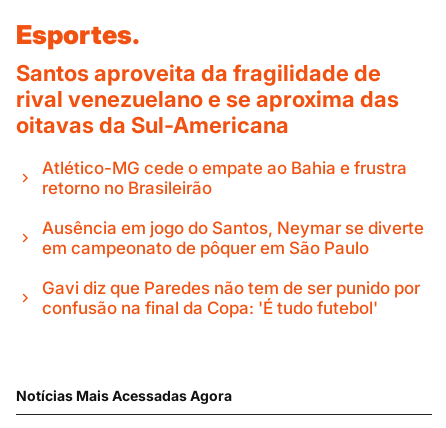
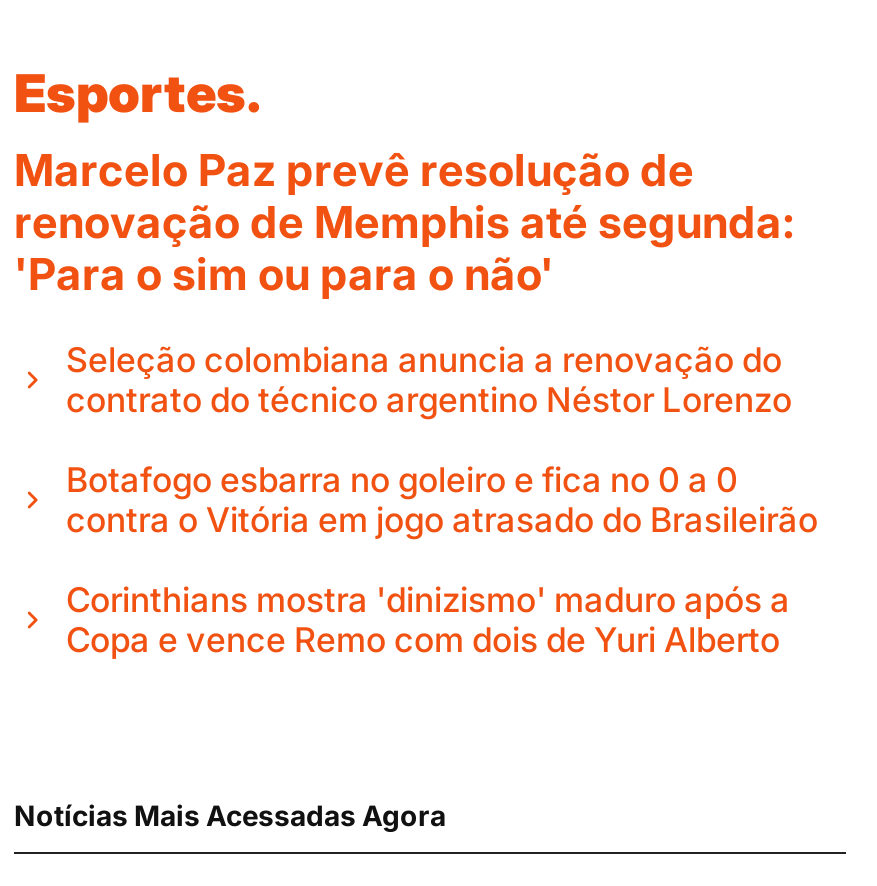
- Santos aproveita da fragilidade de
- rival venezuelano e se aproxima das
- oitavas da Sul-Americana
+ Marcelo Paz prevê resolução de
+ renovação de Memphis até segunda:
+ 'Para o sim ou para o não'

- Atlético-MG cede o empate ao Bahia e frustra
- retorno no Brasileirão
+ Seleção colombiana anuncia a renovação do
+ contrato do técnico argentino Néstor Lorenzo

- Ausência em jogo do Santos, Neymar se diverte
- em campeonato de pôquer em São Paulo
+ Botafogo esbarra no goleiro e fica no 0 a 0
+ contra o Vitória em jogo atrasado do Brasileirão

- Gavi diz que Paredes não tem de ser punido por
- confusão na final da Copa: 'É tudo futebol'
+ Corinthians mostra 'dinizismo' maduro após a
+ Copa e vence Remo com dois de Yuri Alberto
